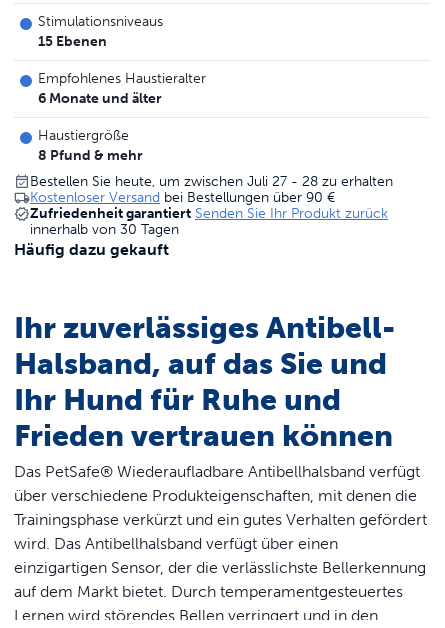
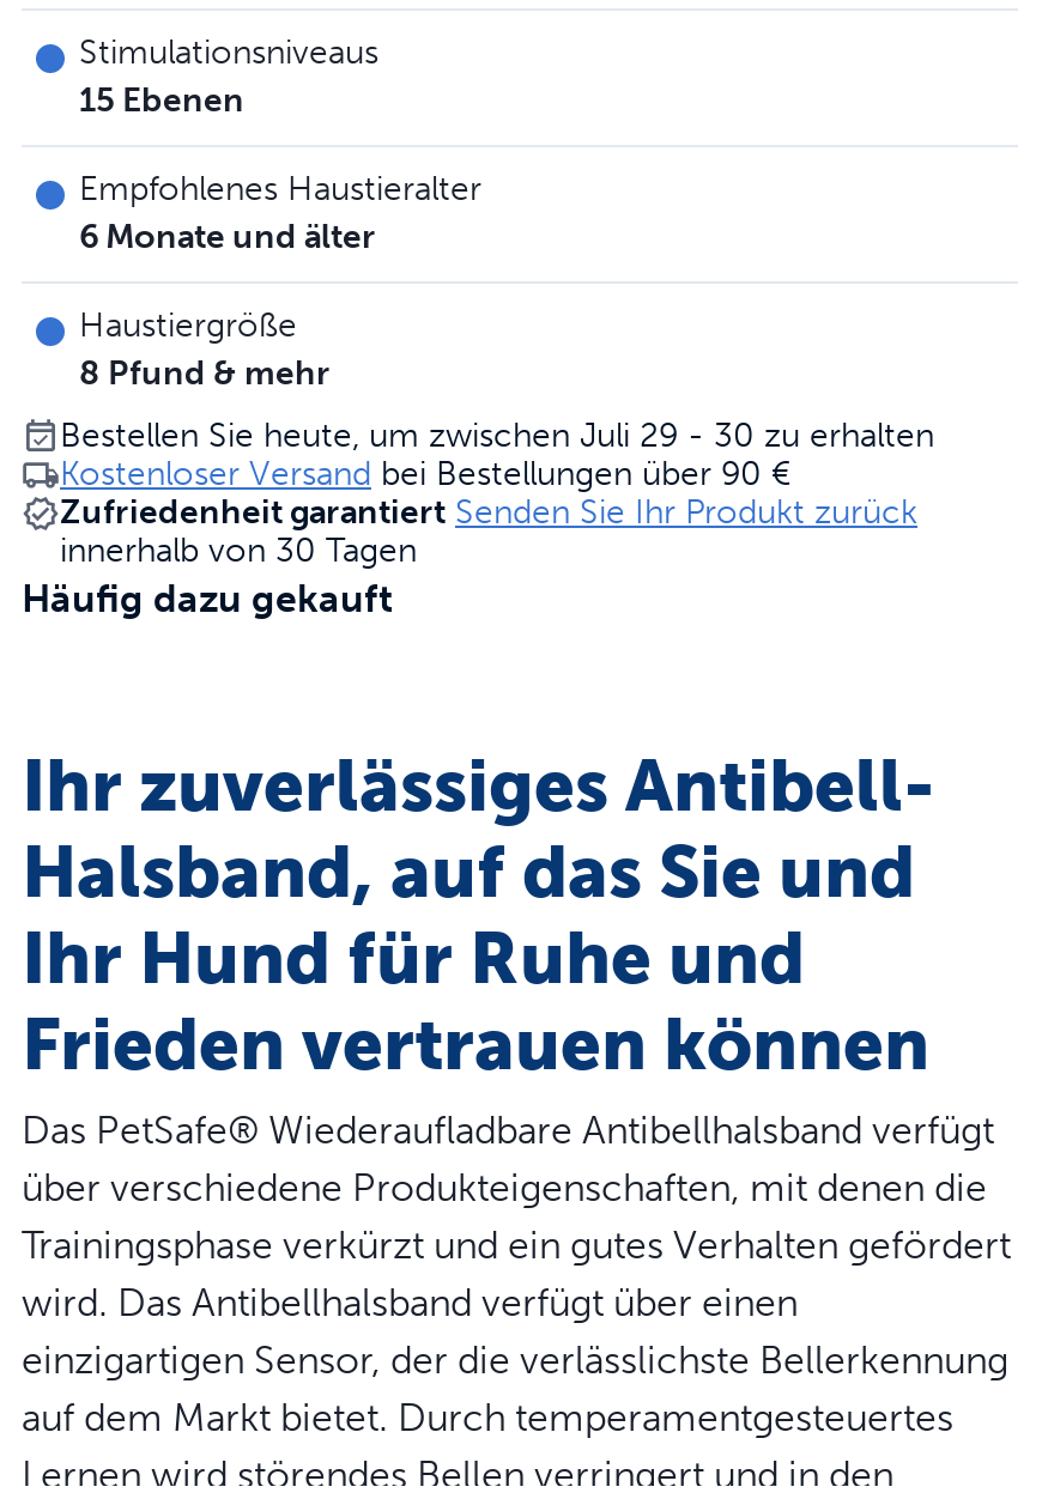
- Bestellen Sie heute, um zwischen Juli 27 - 28 zu erhalten
+ Bestellen Sie heute, um zwischen Juli 29 - 30 zu erhalten
